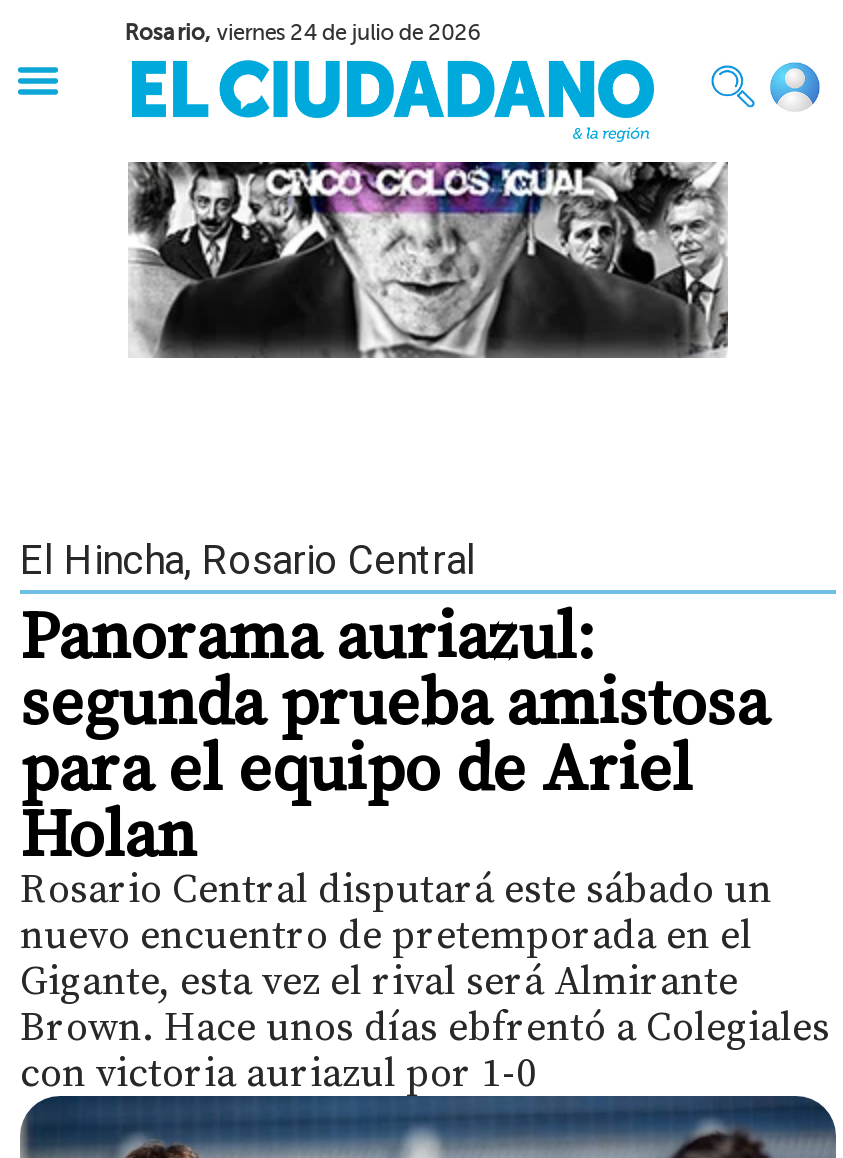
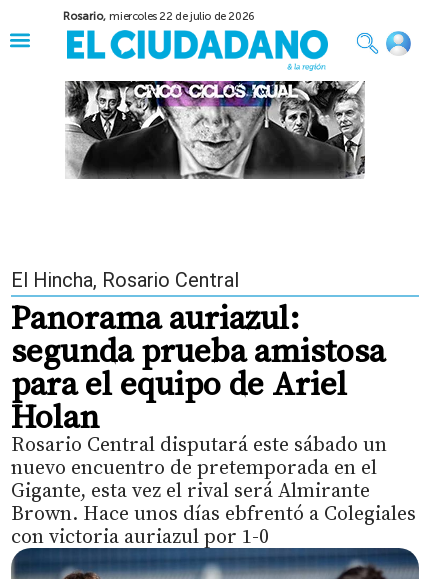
- Rosario, viernes 24 de julio de 2026
+ Rosario, miercoles 22 de julio de 2026
